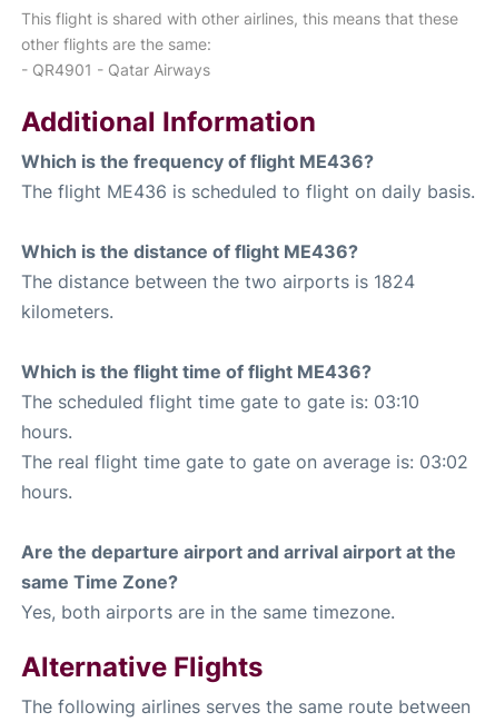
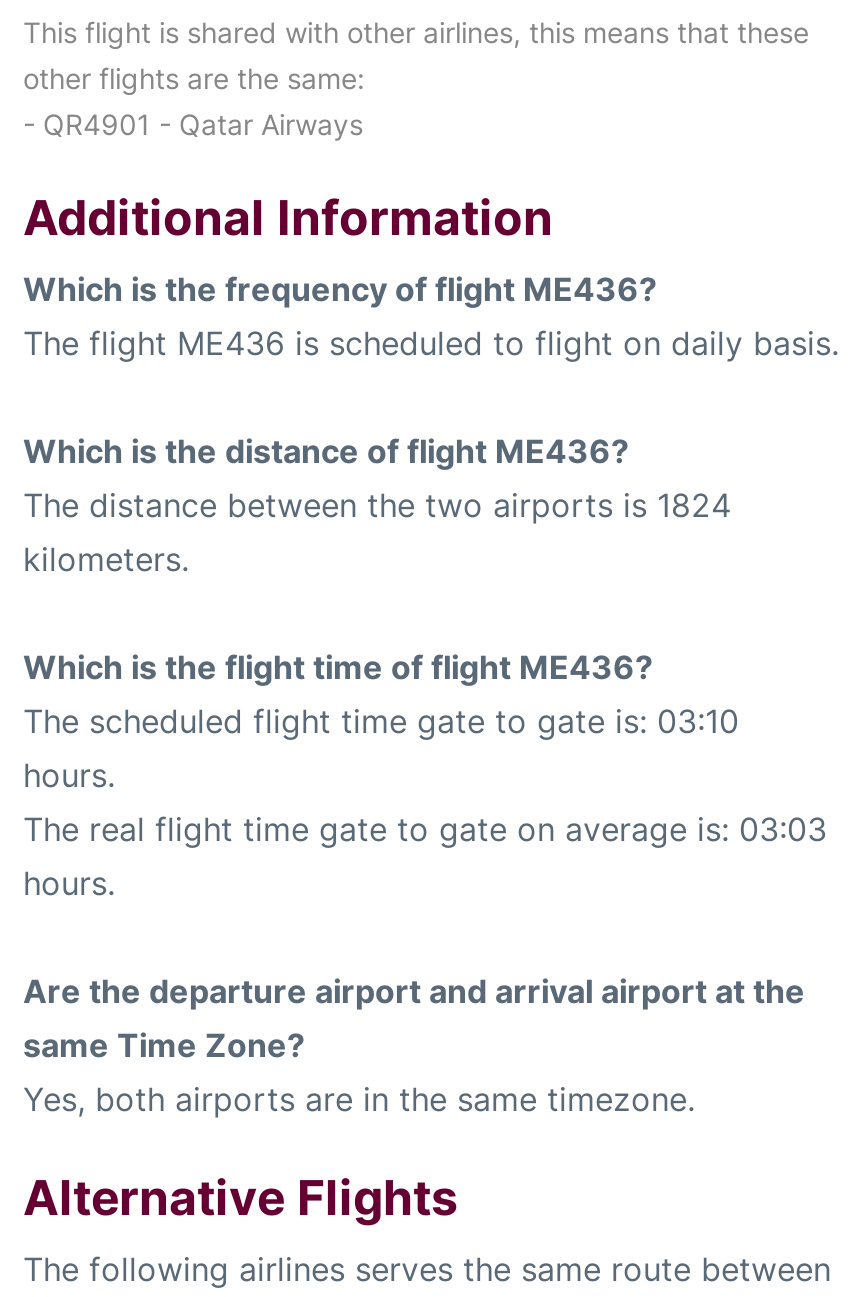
- The real flight time gate to gate on average is: 03:02
+ The real flight time gate to gate on average is: 03:03
